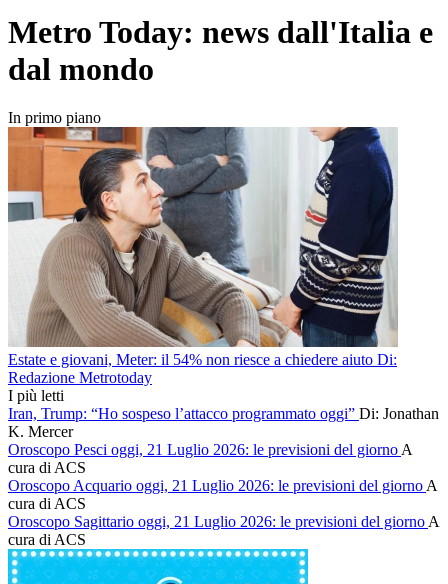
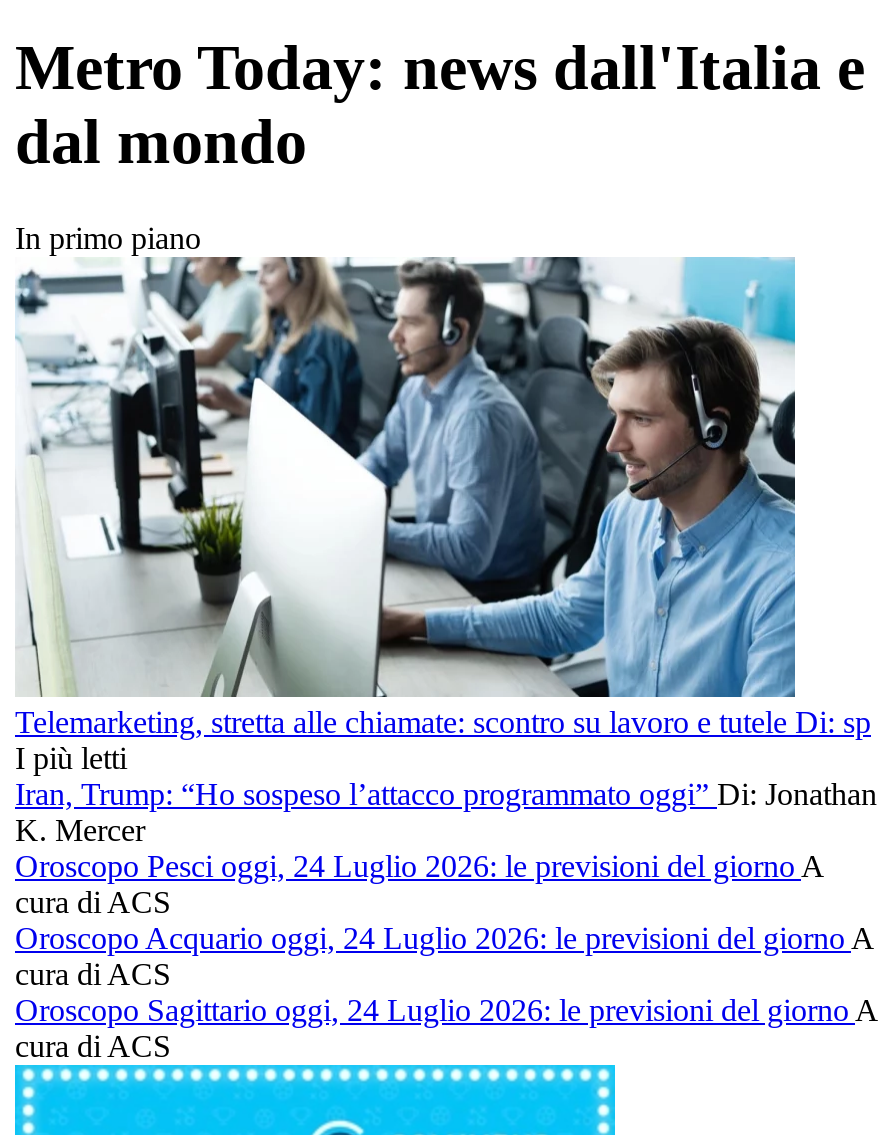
- [image]
- Estate e giovani, Meter: il 54% non riesce a chiedere aiuto Di:
- Redazione Metrotoday
+ [image]
+ Telemarketing, stretta alle chiamate: scontro su lavoro e tutele Di: sp

- Oroscopo Pesci oggi, 21 Luglio 2026: le previsioni del giorno A
+ Oroscopo Pesci oggi, 24 Luglio 2026: le previsioni del giorno A

- Oroscopo Acquario oggi, 21 Luglio 2026: le previsioni del giorno A
+ Oroscopo Acquario oggi, 24 Luglio 2026: le previsioni del giorno A

- Oroscopo Sagittario oggi, 21 Luglio 2026: le previsioni del giorno A
+ Oroscopo Sagittario oggi, 24 Luglio 2026: le previsioni del giorno A
